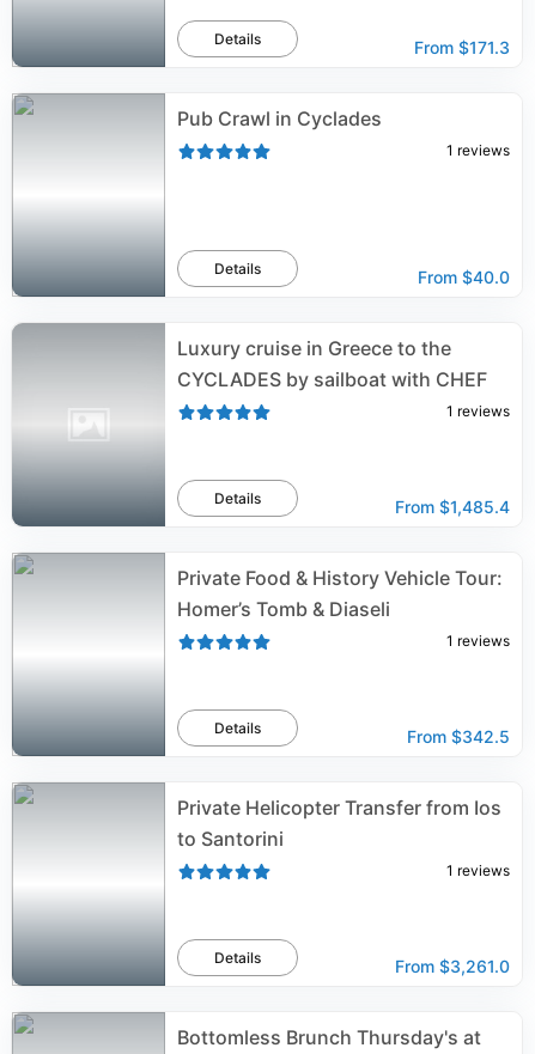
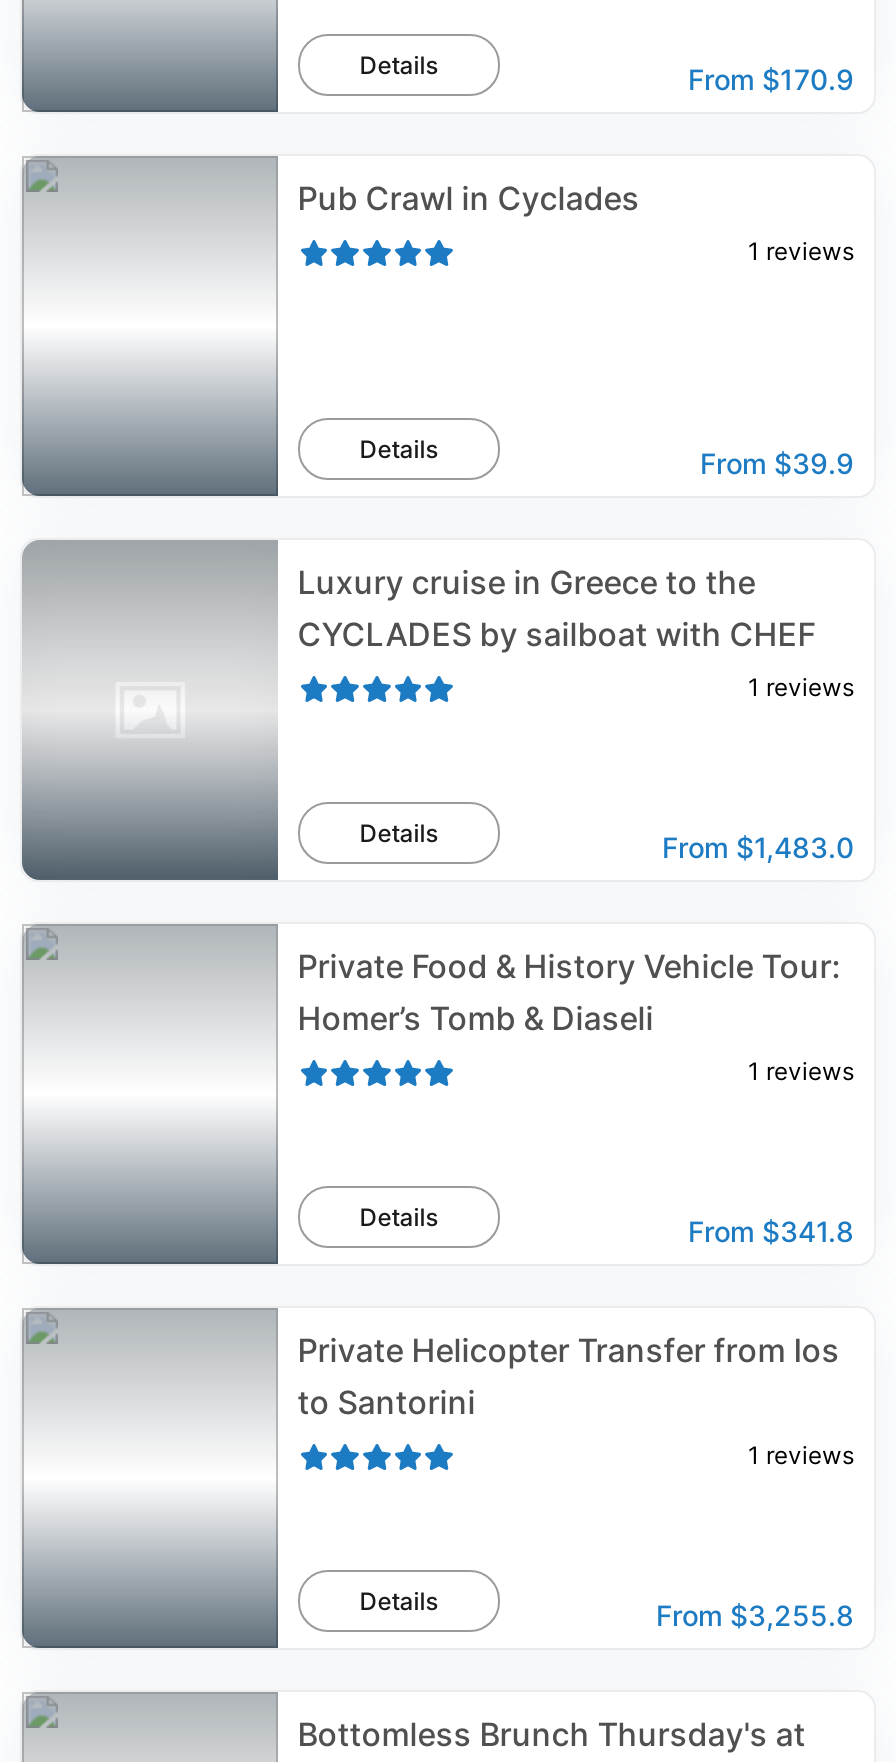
- From $171.3
+ From $170.9

- From $40.0
+ From $39.9

- From $1,485.4
+ From $1,483.0

- From $342.5
+ From $341.8

- From $3,261.0
+ From $3,255.8
